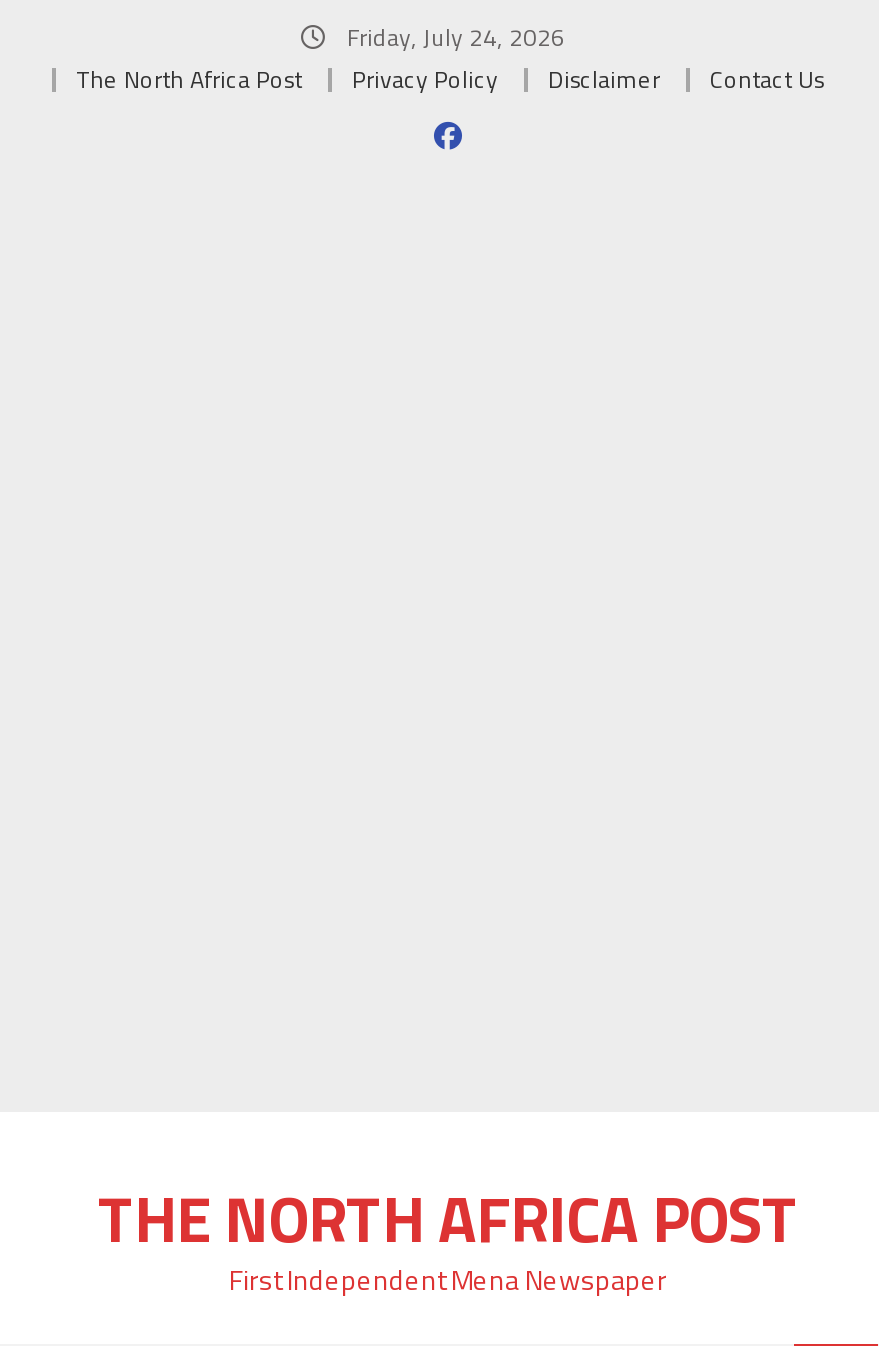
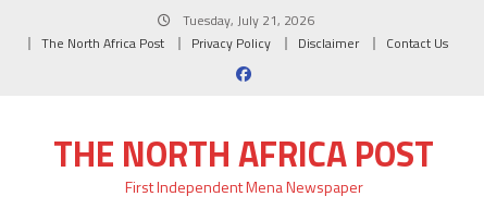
- Friday, July 24, 2026
+ Tuesday, July 21, 2026
